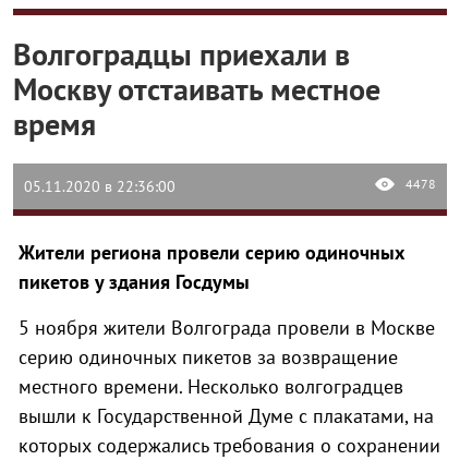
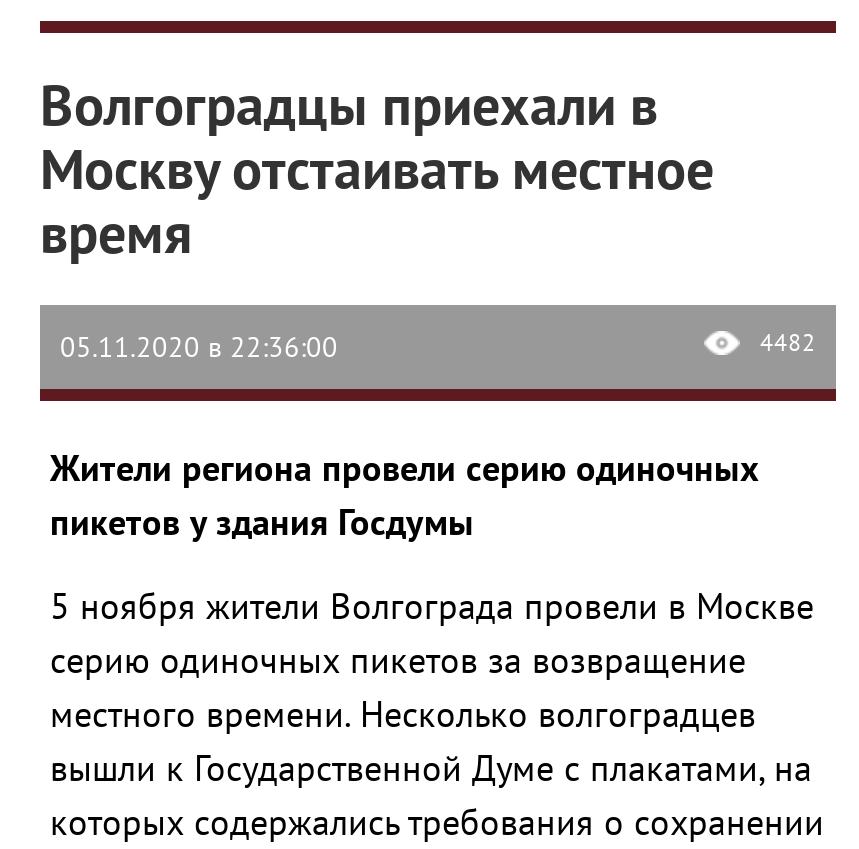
- 4478
+ 4482
